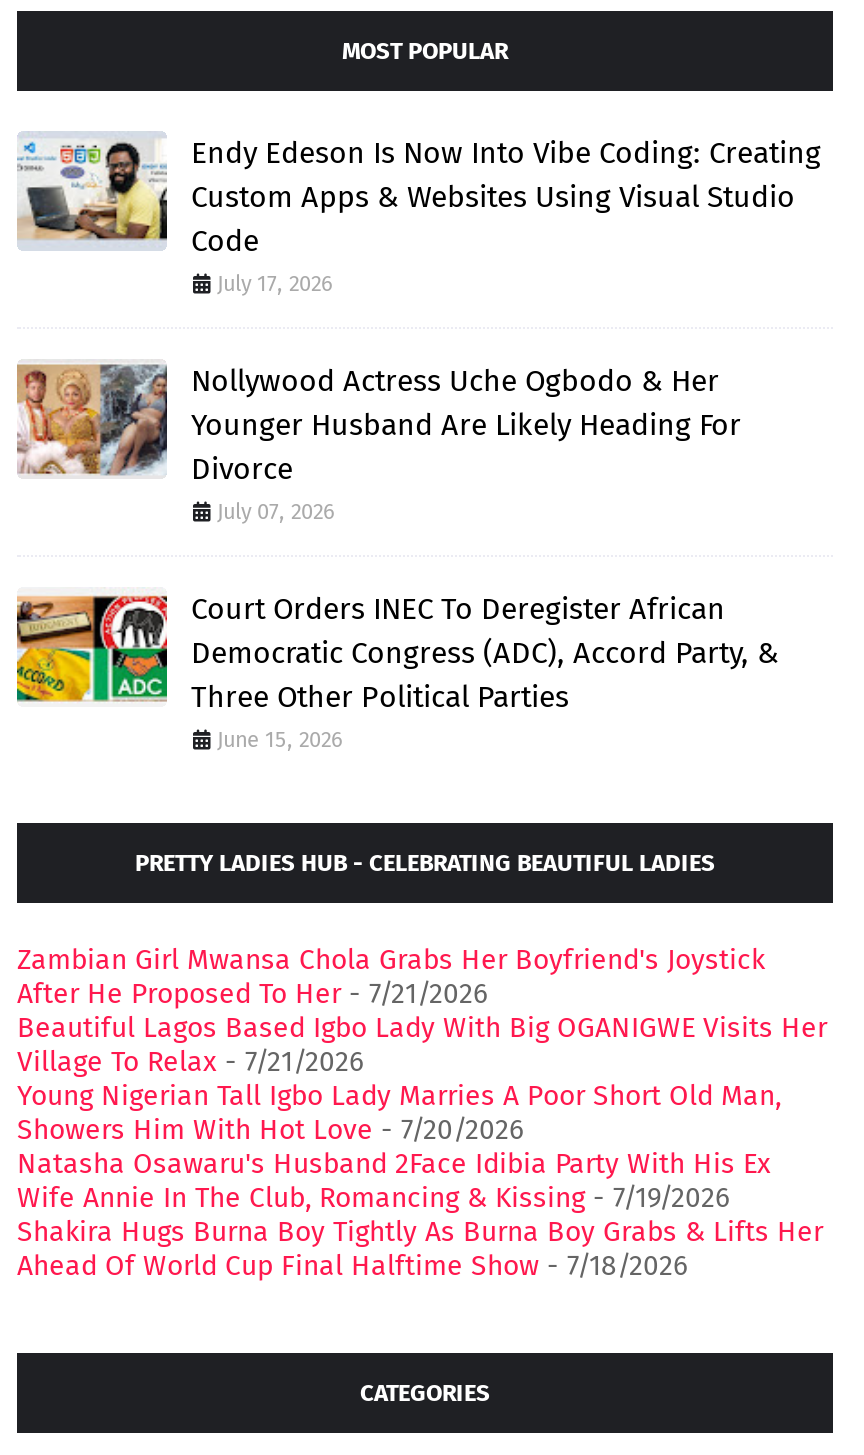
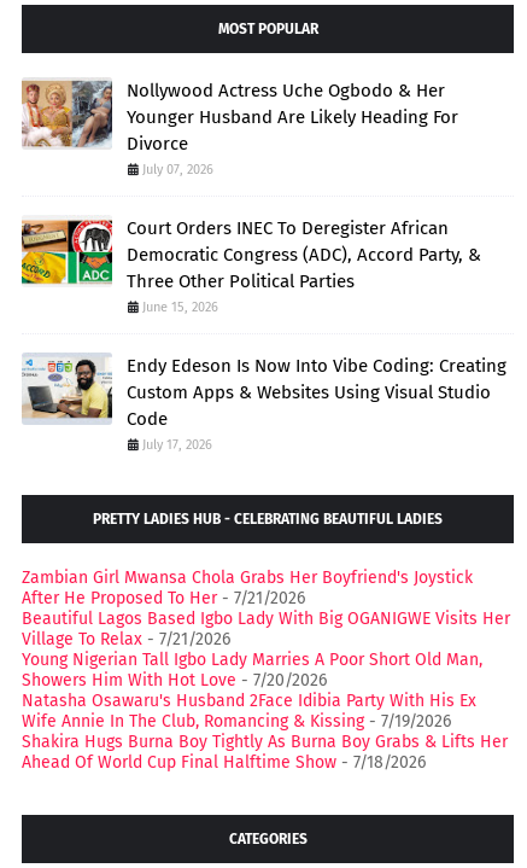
moved down: [image] | Endy Edeson Is Now Into Vibe Coding: Creating | Custom Apps & Websites Using Visual Studio | Code | July 17, 2026

moved up: [image] | Nollywood Actress Uche Ogbodo & Her | Younger Husband Are Likely Heading For | ... | Three Other Political Parties | June 15, 2026
